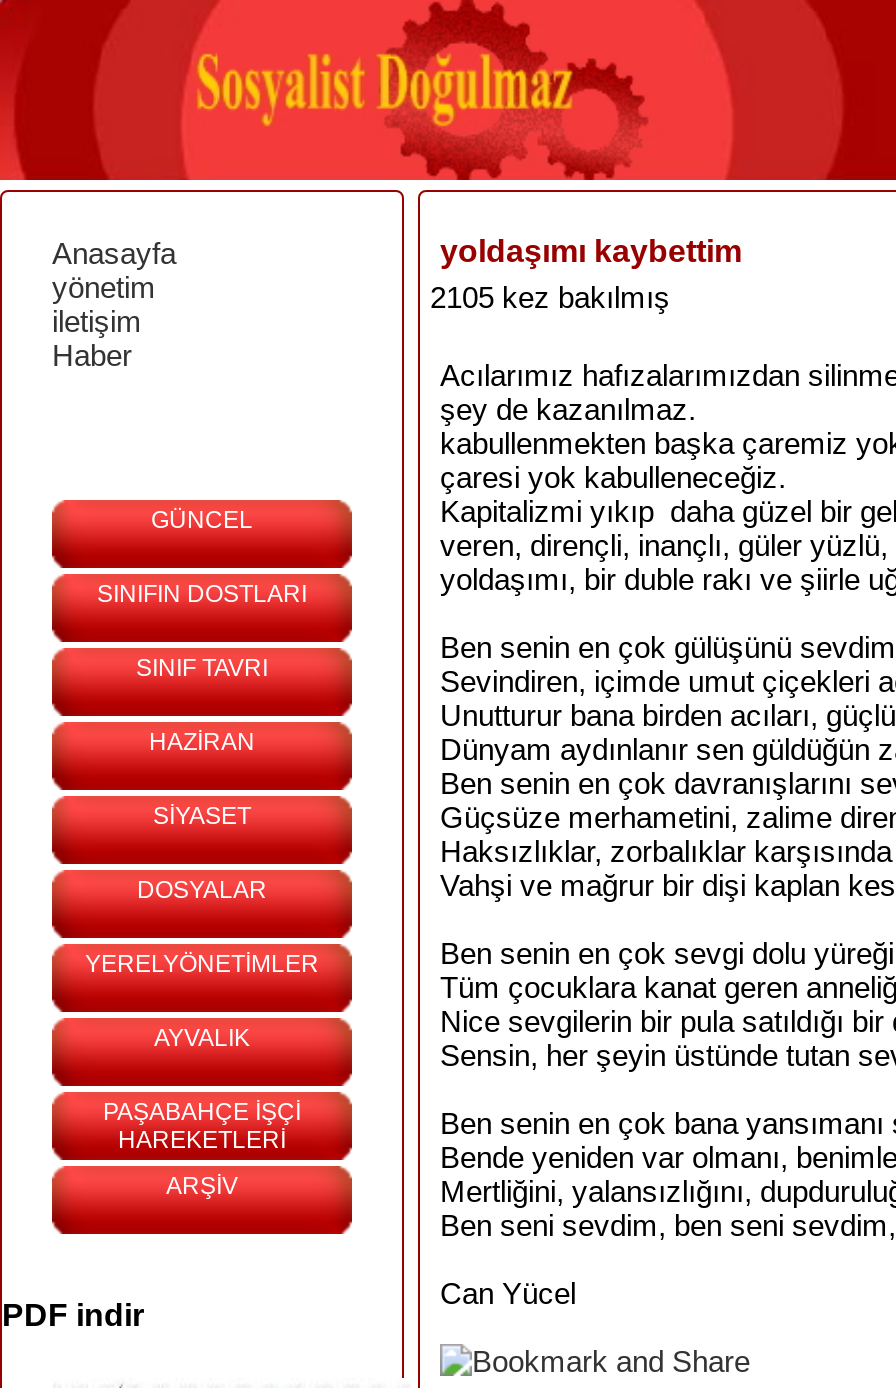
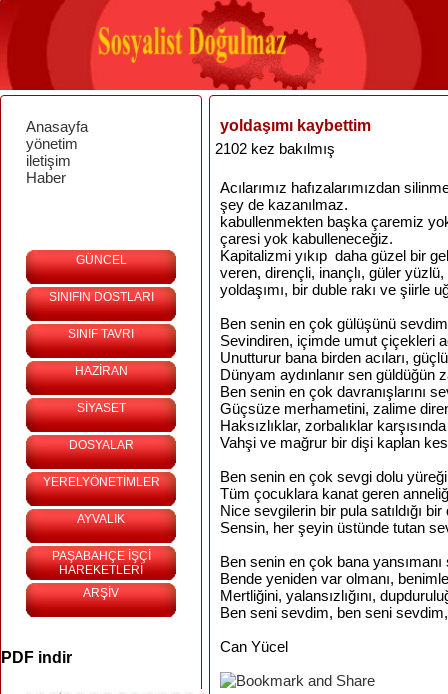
- 2105 kez bakılmış
+ 2102 kez bakılmış
